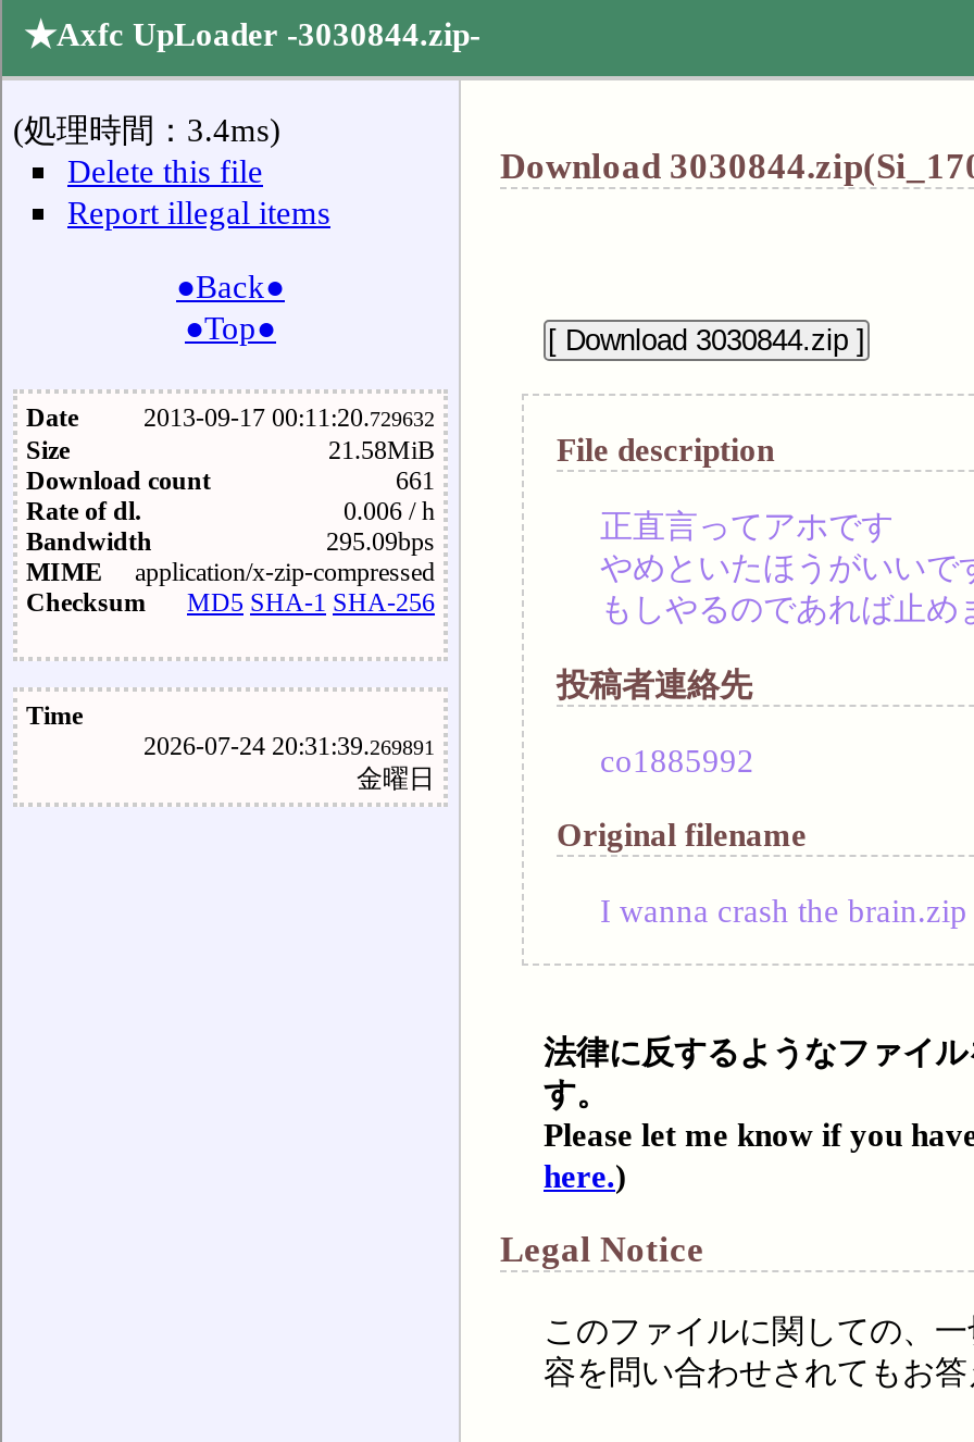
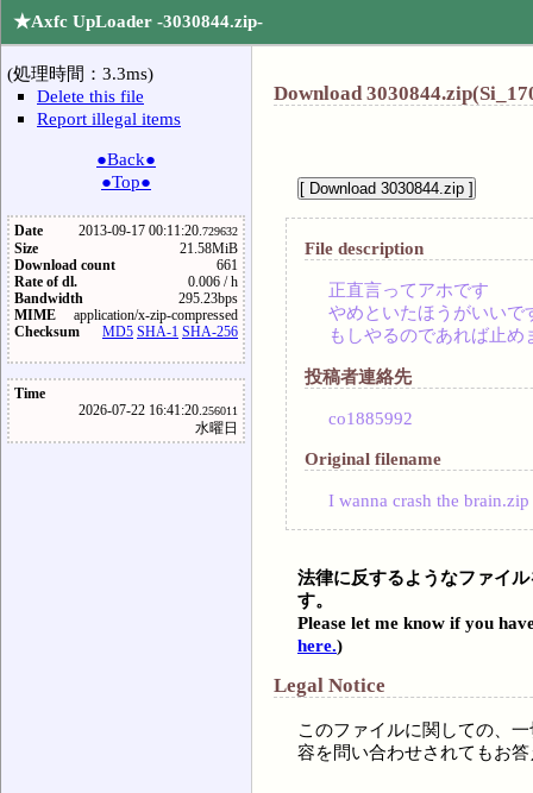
- (処理時間：3.4ms)
+ (処理時間：3.3ms)

- 295.09bps
+ 295.23bps

- 2026-07-24 20:31:39.269891
+ 2026-07-22 16:41:20.256011

- 金曜日
+ 水曜日
